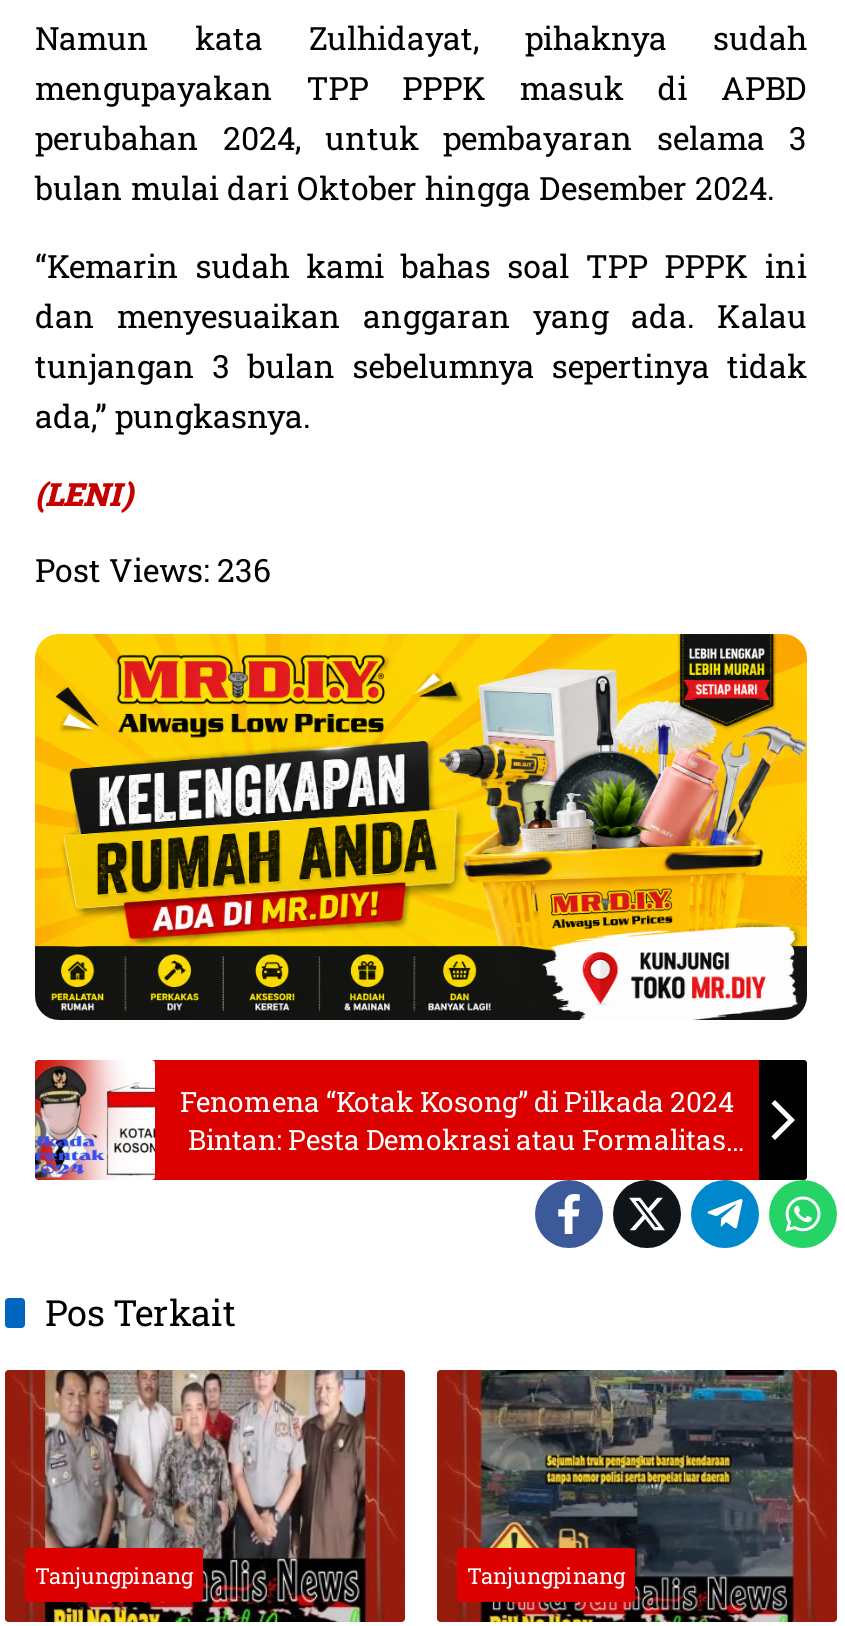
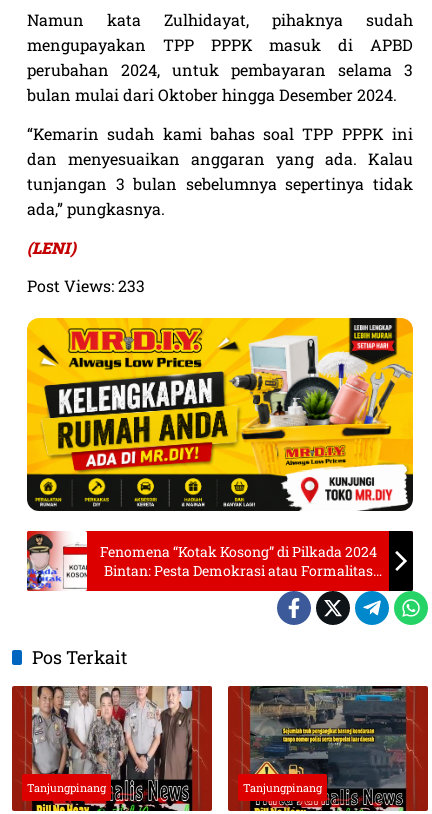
- Post Views: 236
+ Post Views: 233
